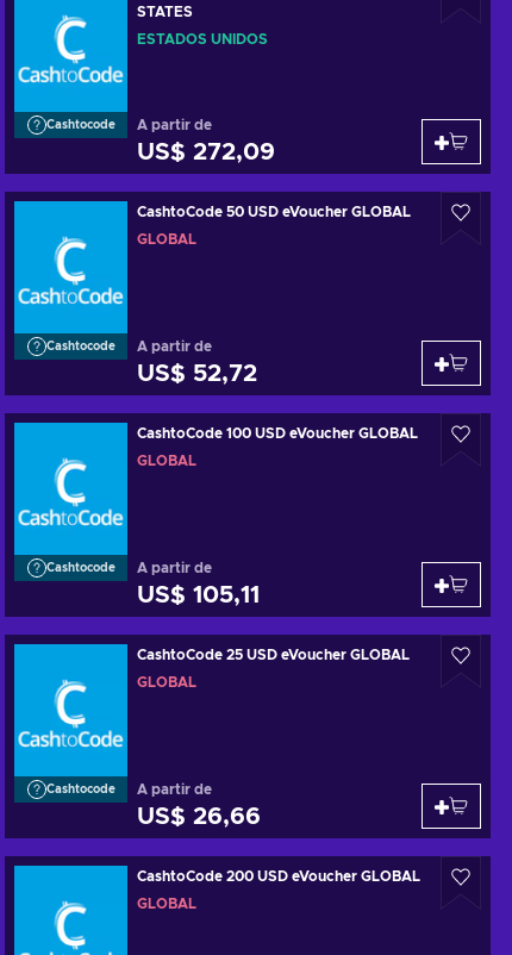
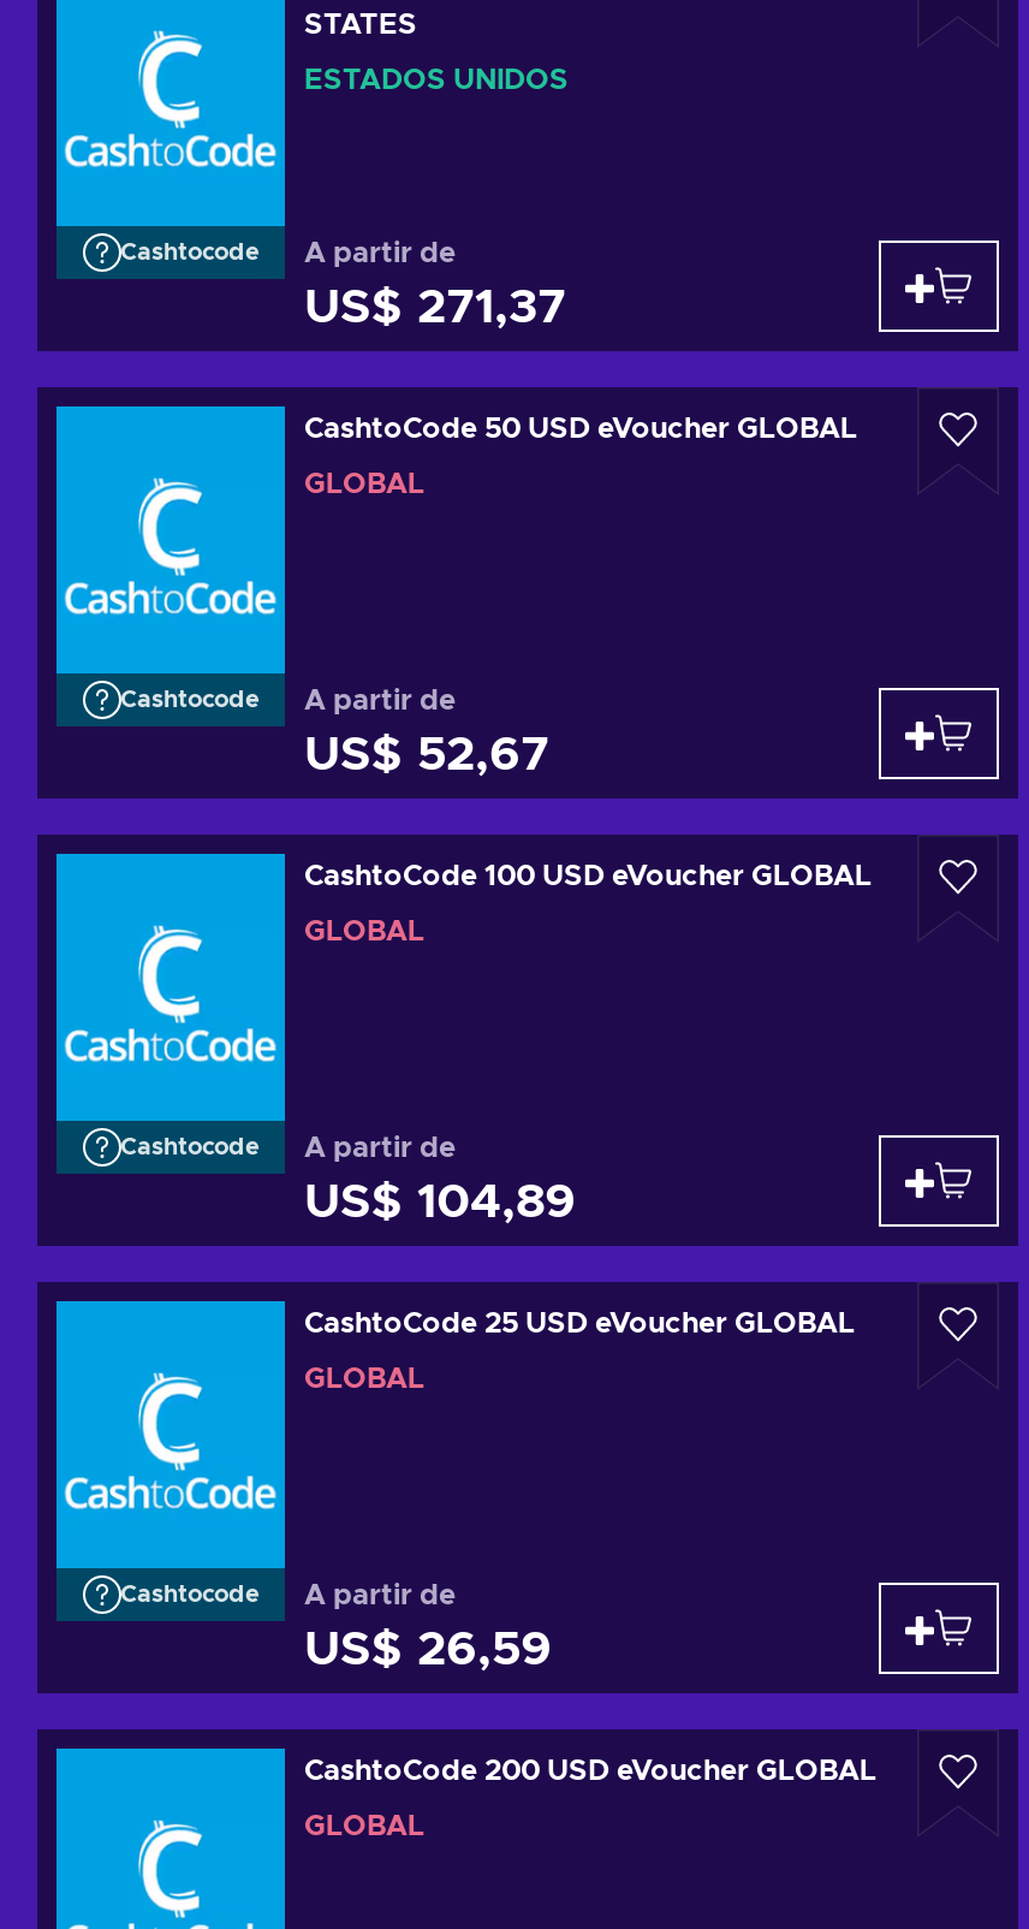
- US$ 272,09
+ US$ 271,37

- US$ 52,72
+ US$ 52,67

- US$ 105,11
+ US$ 104,89

- US$ 26,66
+ US$ 26,59
